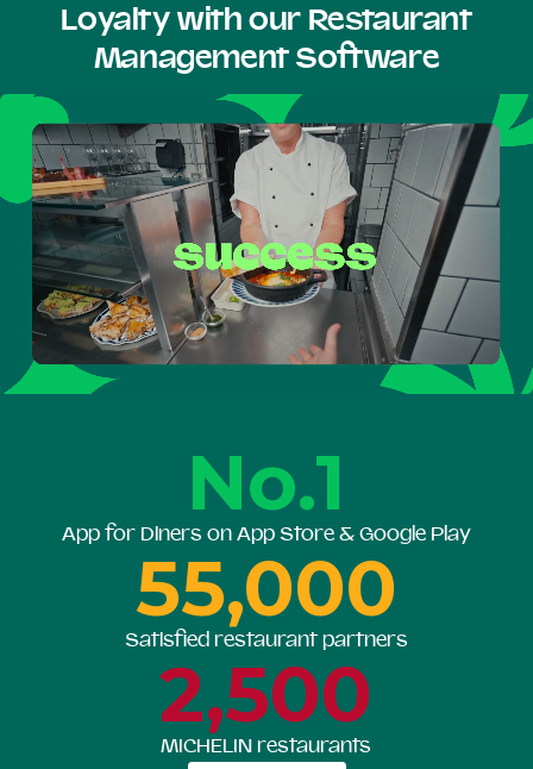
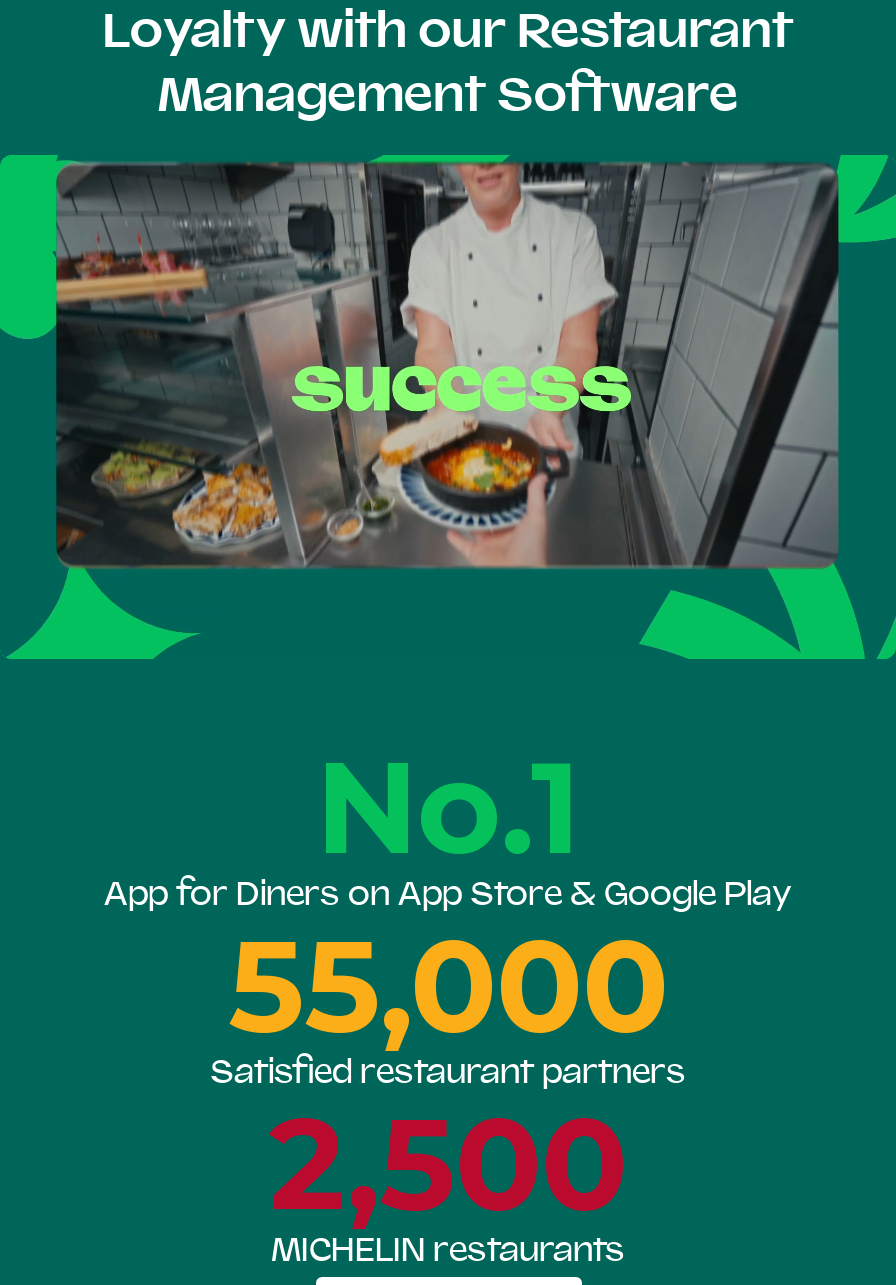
- [image]
+ [image]
